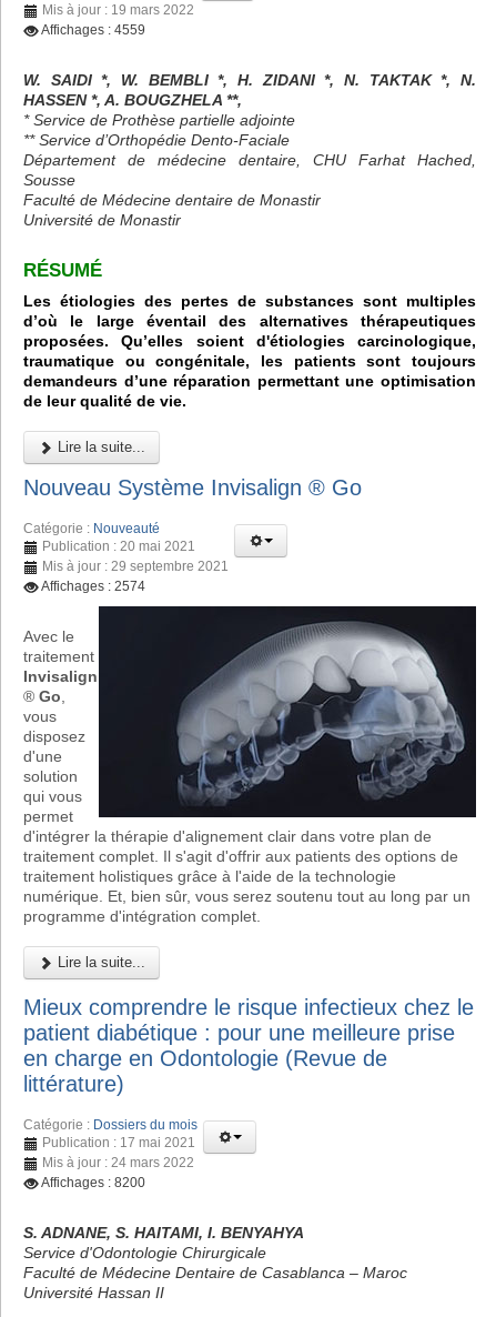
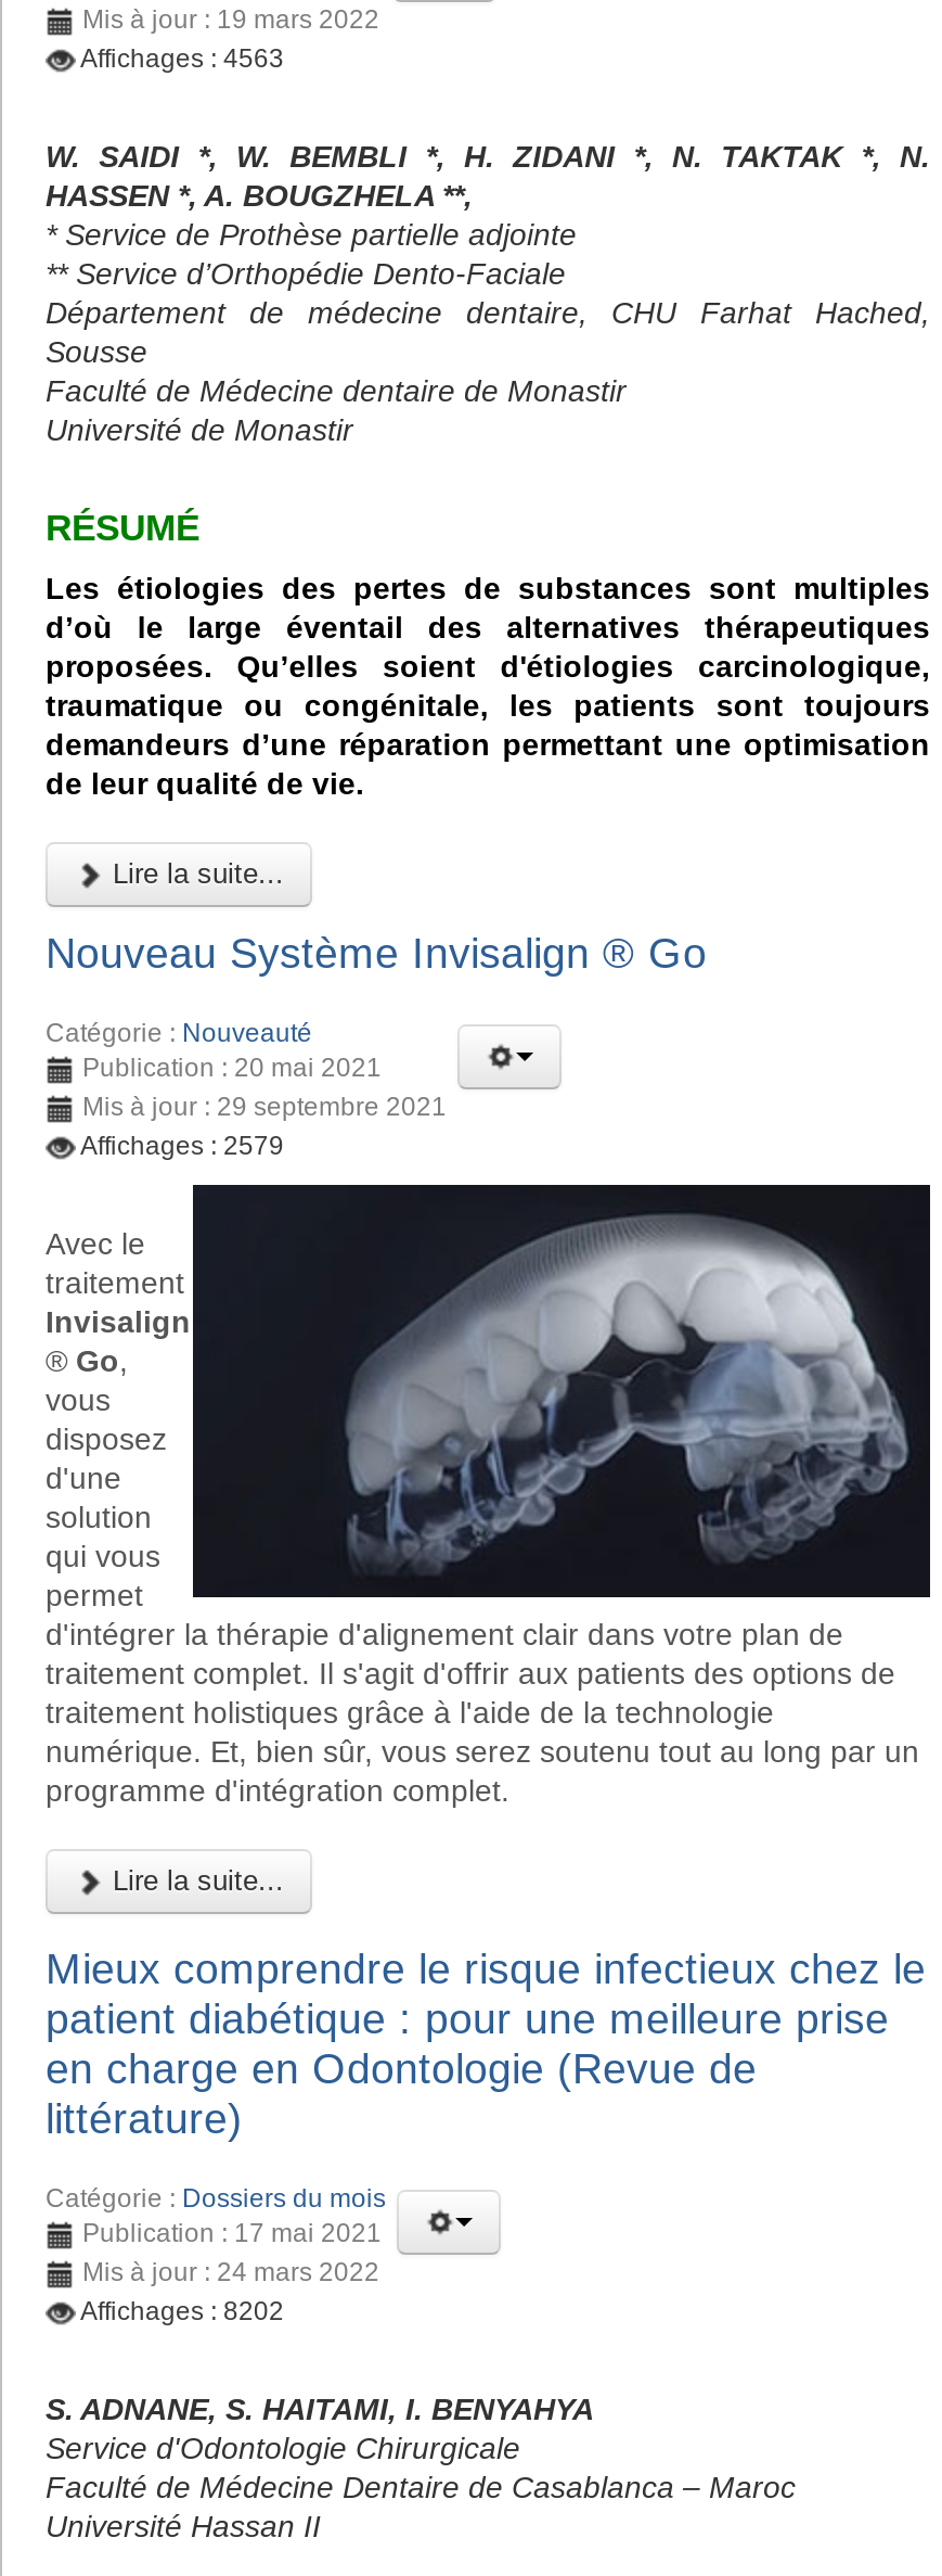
- Affichages : 4559
+ Affichages : 4563

- Affichages : 2574
+ Affichages : 2579

- Affichages : 8200
+ Affichages : 8202
